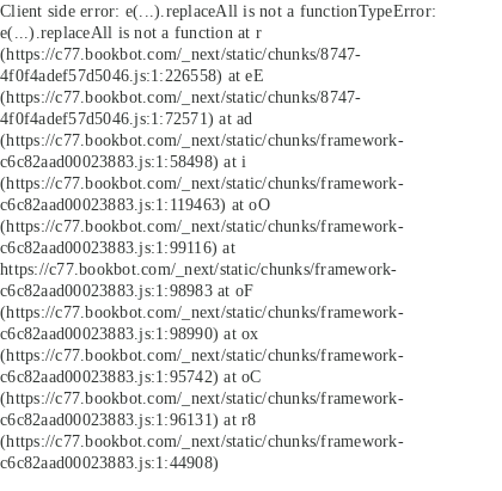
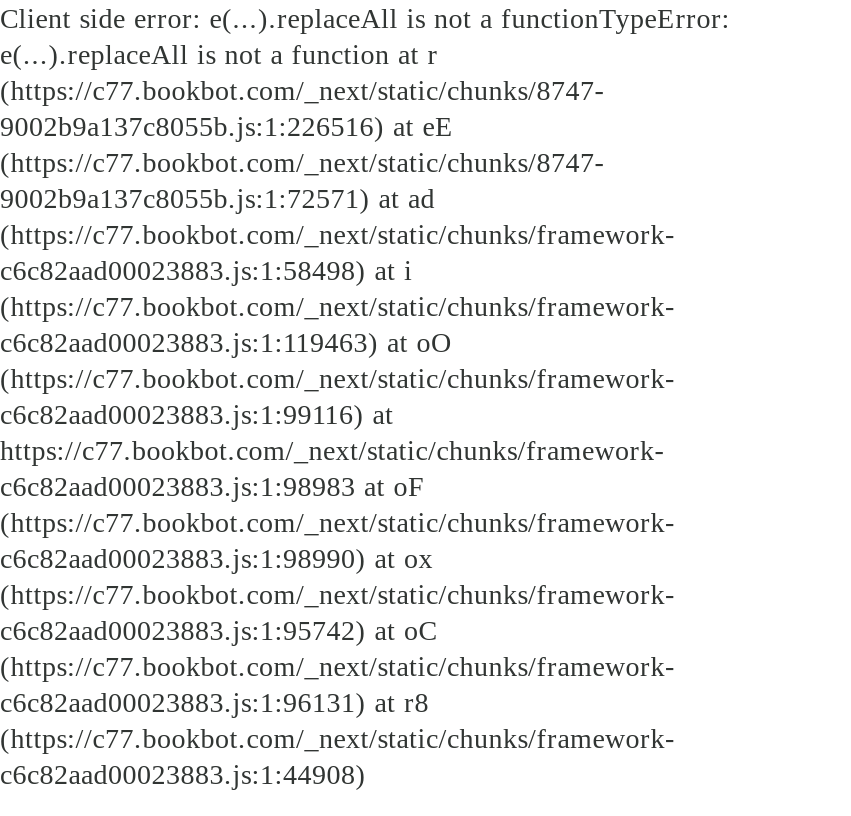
- 4f0f4adef57d5046.js:1:226558) at eE
+ 9002b9a137c8055b.js:1:226516) at eE

- 4f0f4adef57d5046.js:1:72571) at ad
+ 9002b9a137c8055b.js:1:72571) at ad
